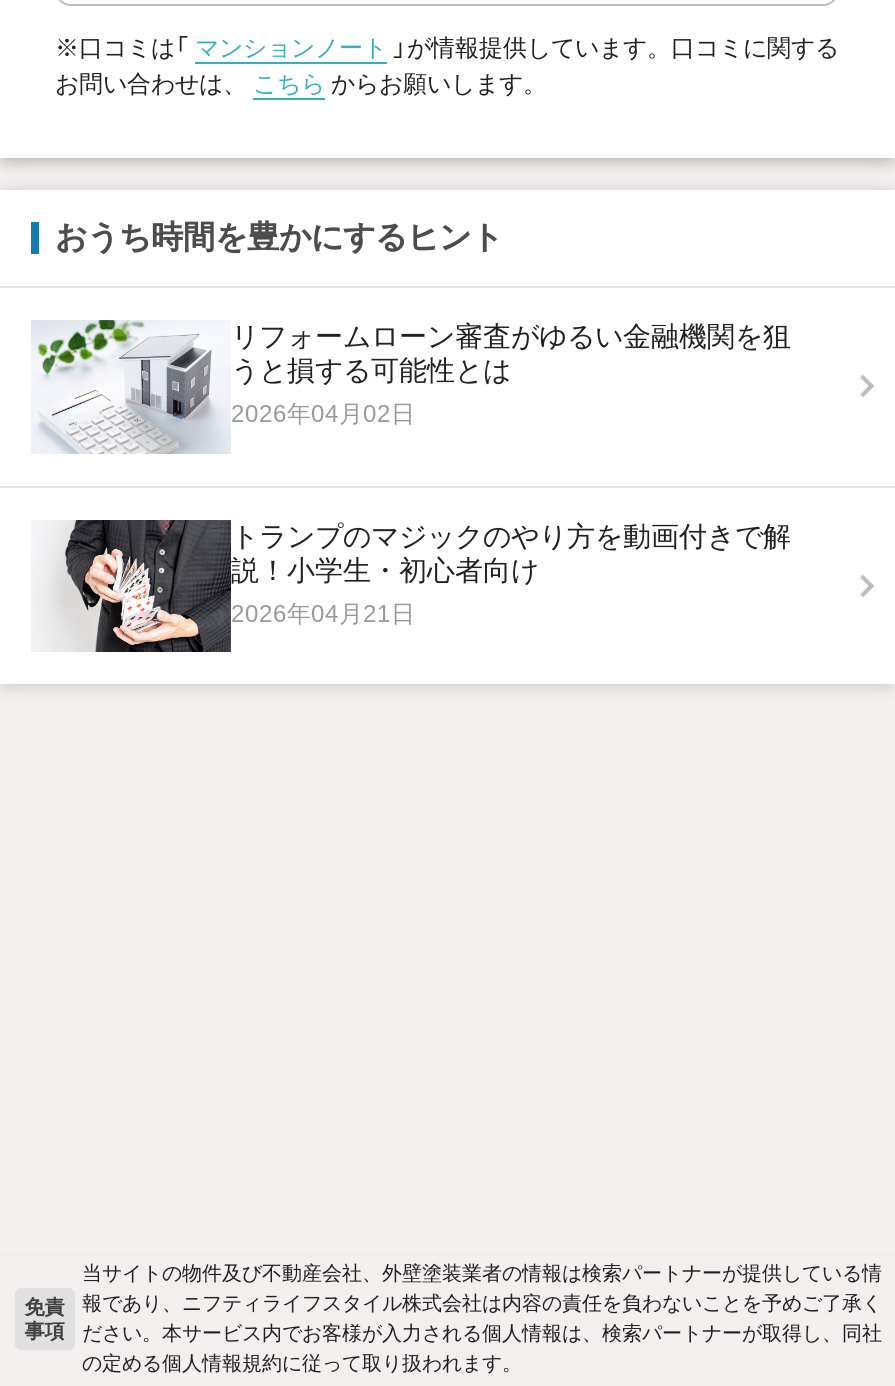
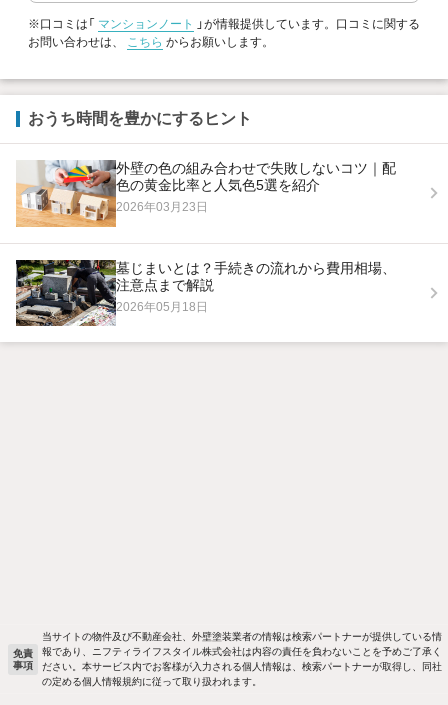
- [image]
- リフォームローン審査がゆるい金融機関を狙
- うと損する可能性とは
- 2026年04月02日
+ [image]
+ 外壁の色の組み合わせで失敗しないコツ｜配
+ 色の黄金比率と人気色5選を紹介
+ 2026年03月23日

- [image]
- トランプのマジックのやり方を動画付きで解
- 説！小学生・初心者向け
- 2026年04月21日
+ [image]
+ 墓じまいとは？手続きの流れから費用相場、
+ 注意点まで解説
+ 2026年05月18日
